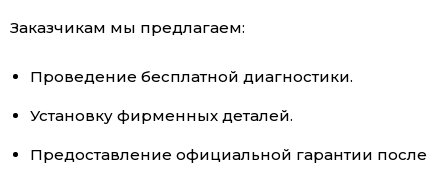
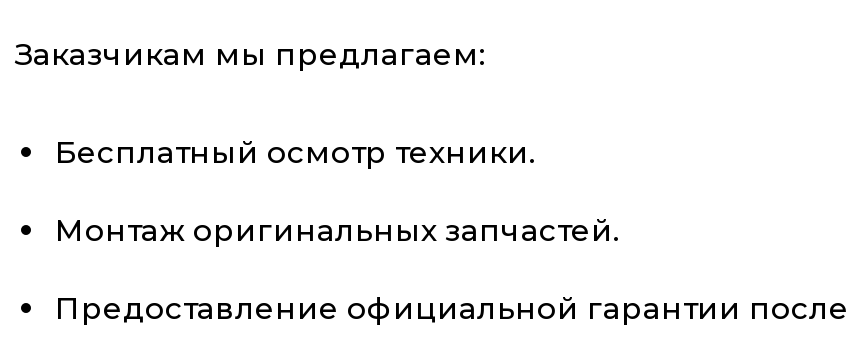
- Проведение бесплатной диагностики.
+ Бесплатный осмотр техники.

- Установку фирменных деталей.
+ Монтаж оригинальных запчастей.
